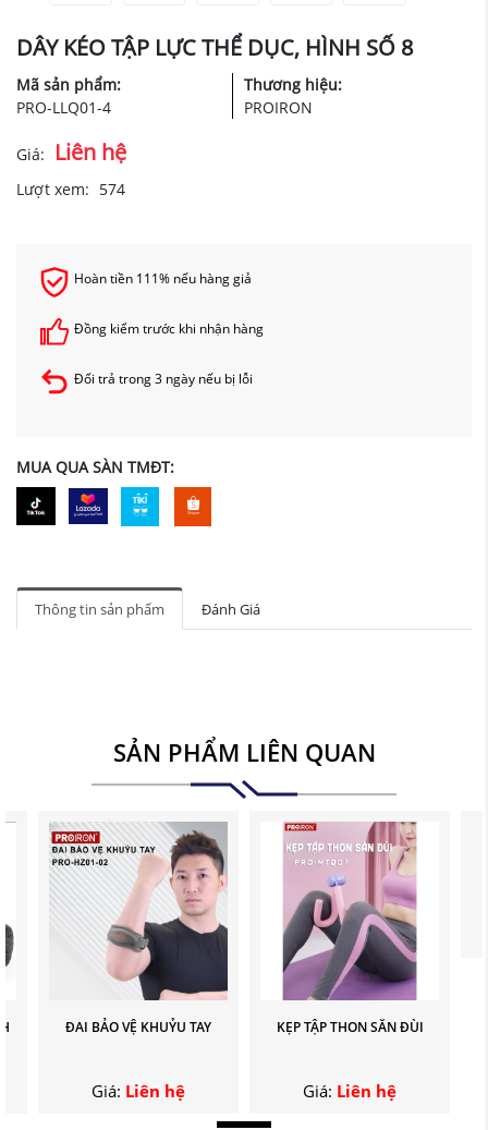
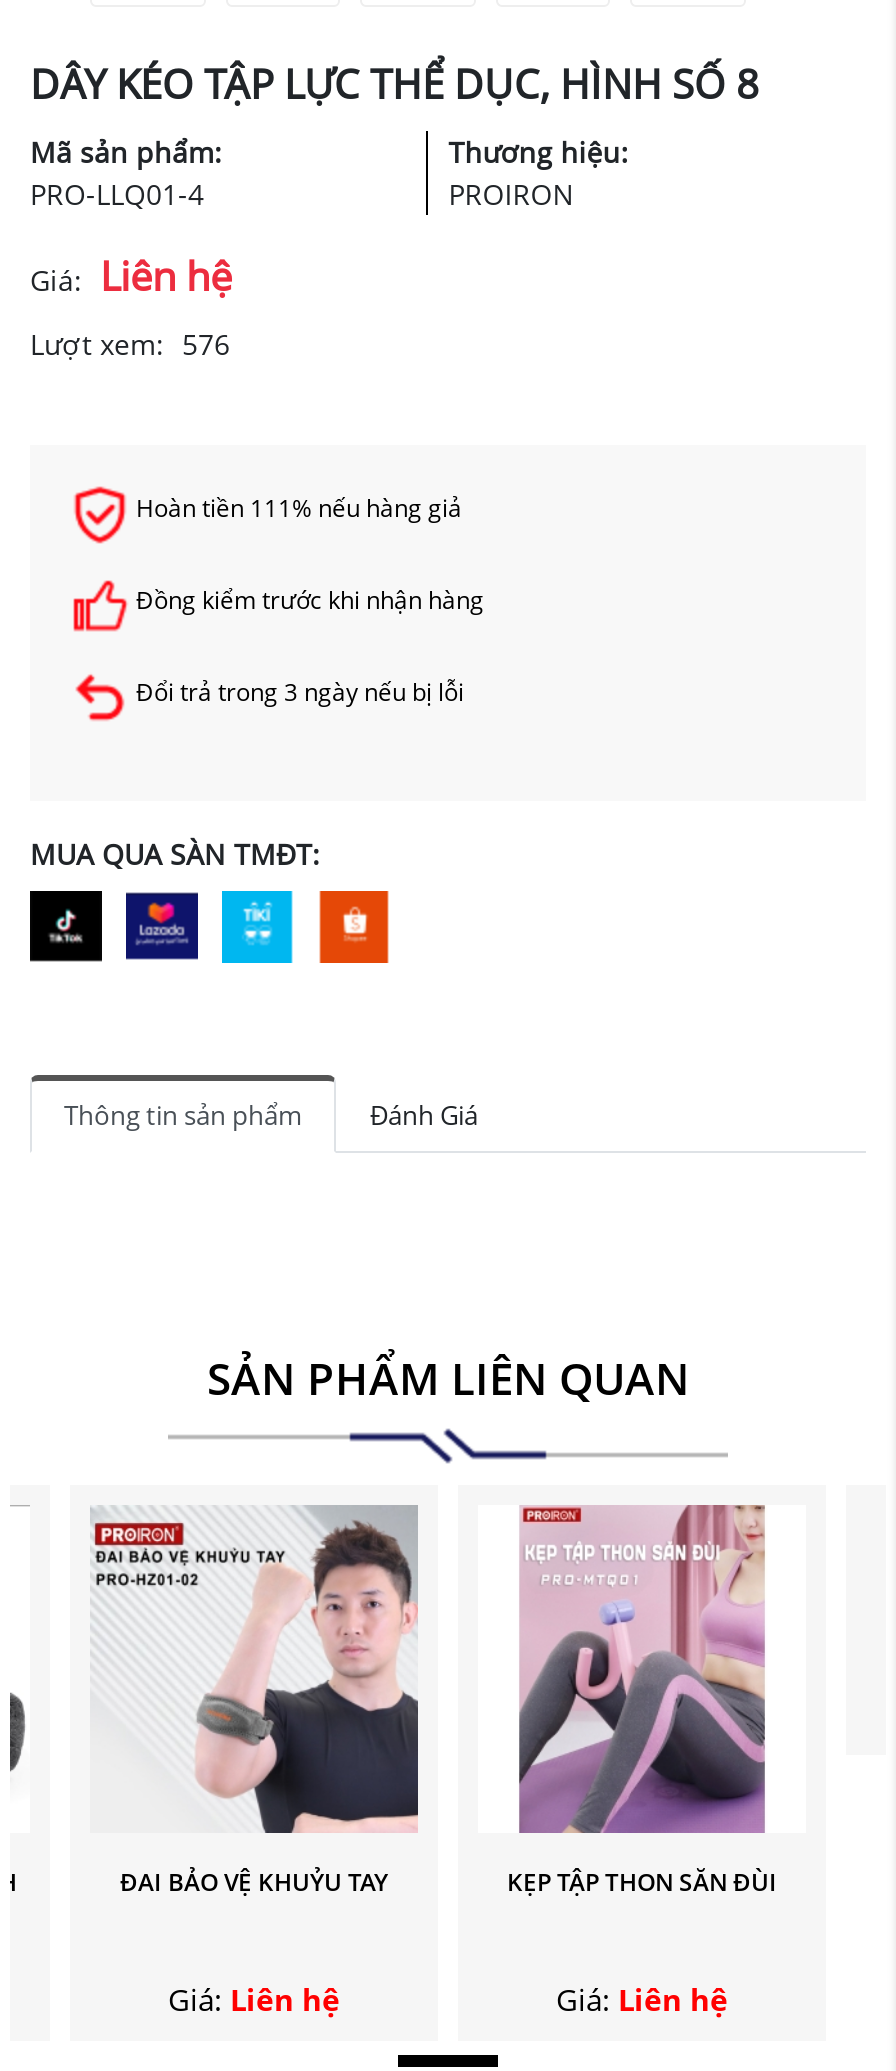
- Lượt xem: 574
+ Lượt xem: 576
